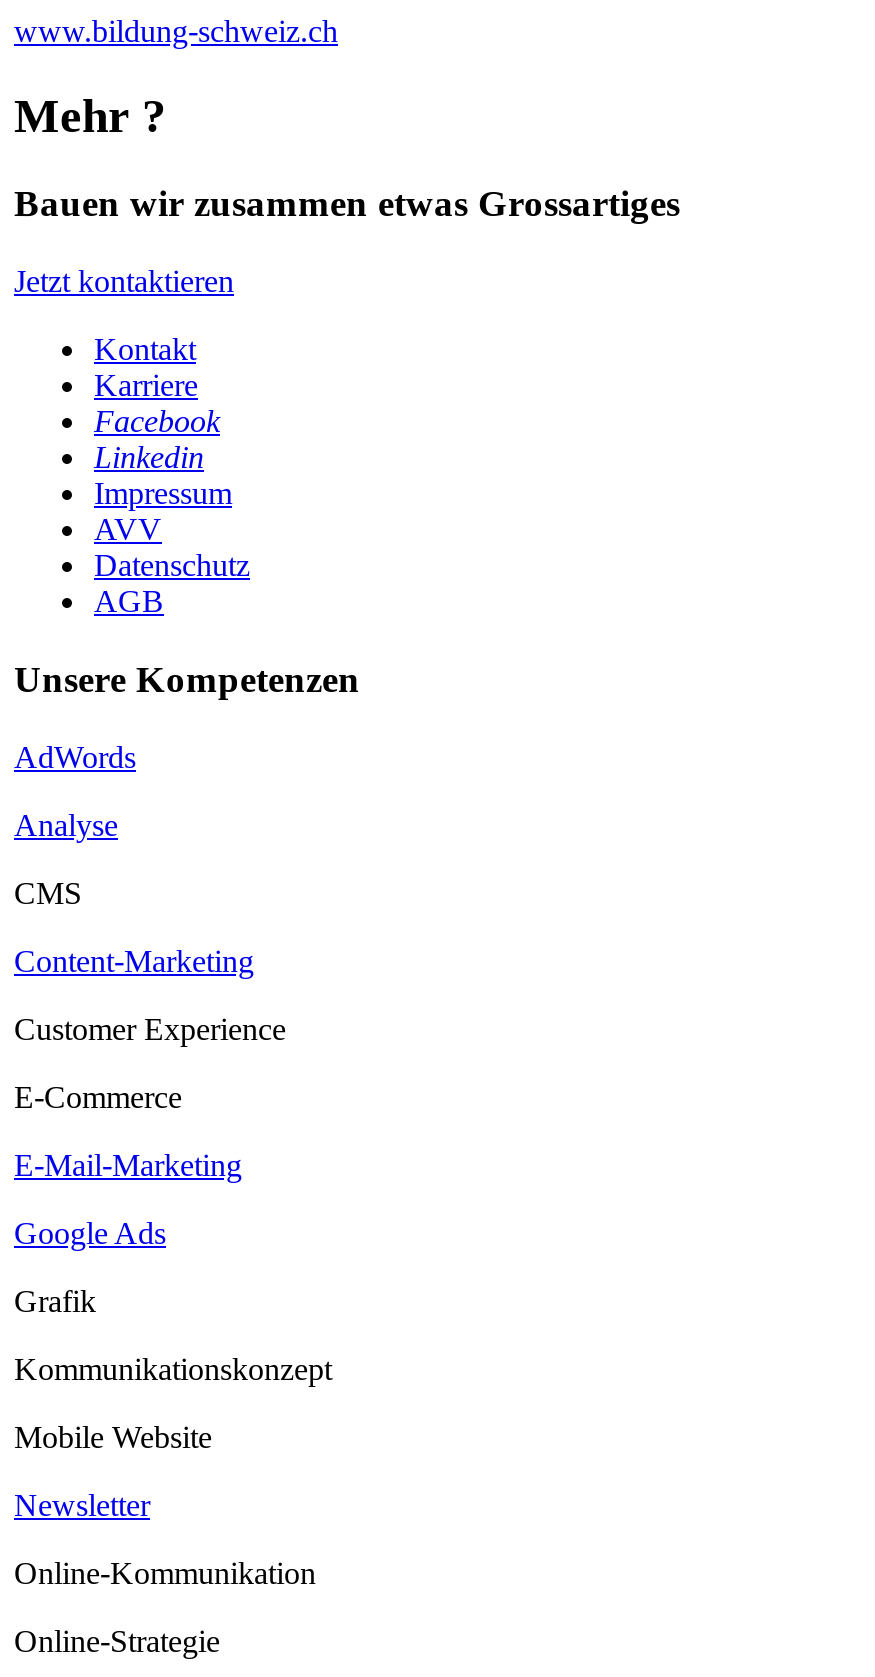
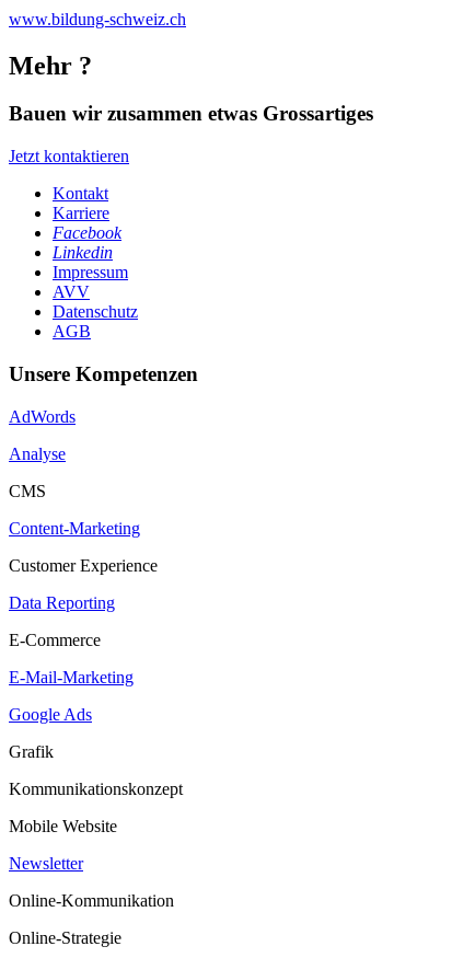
+ Data Reporting
